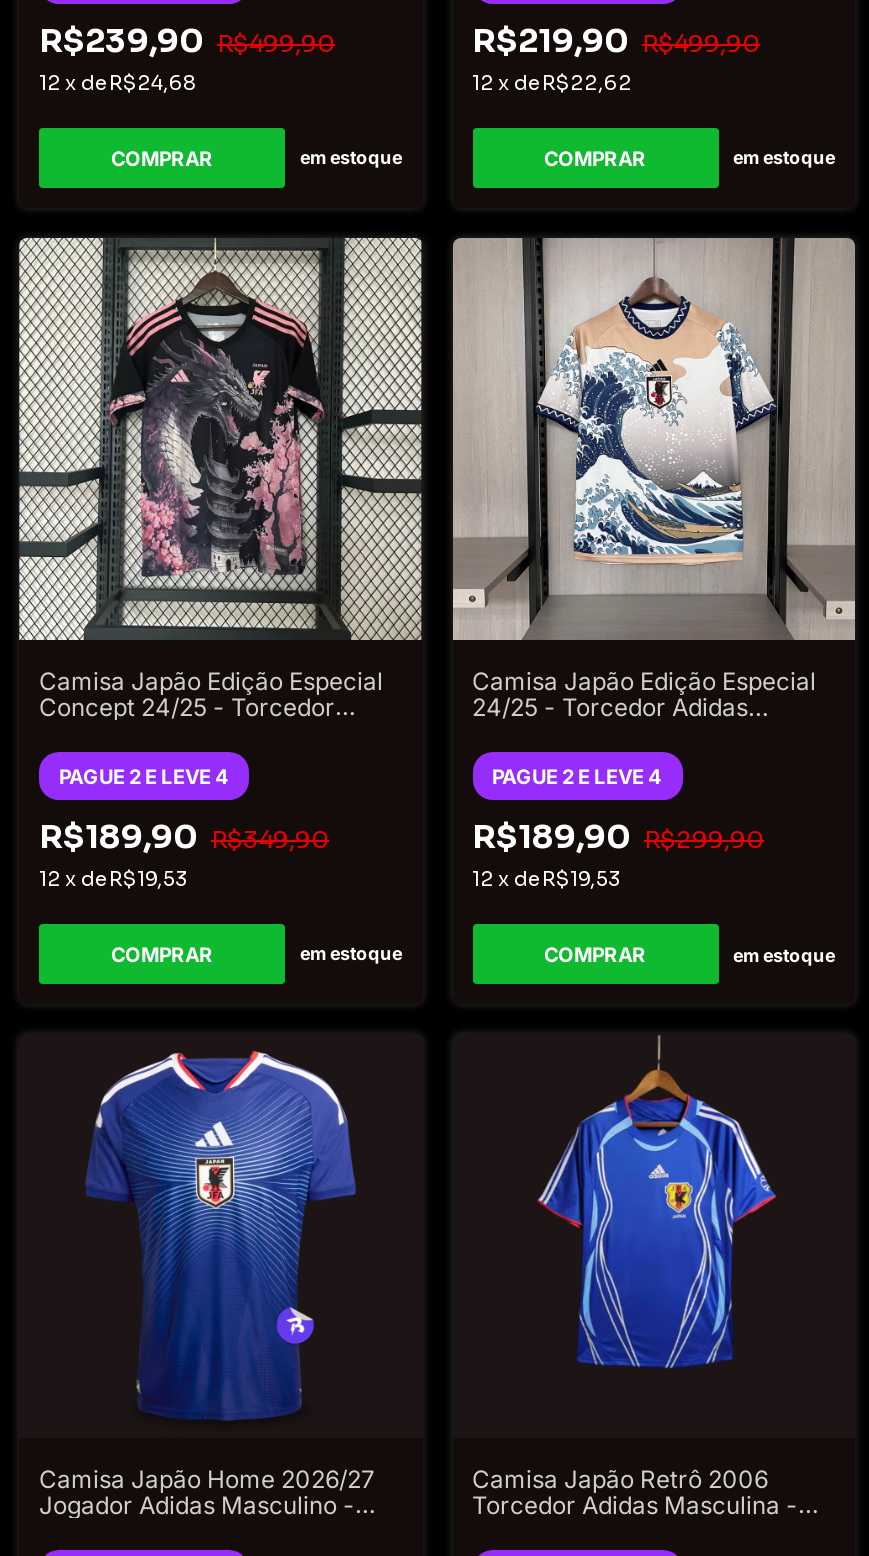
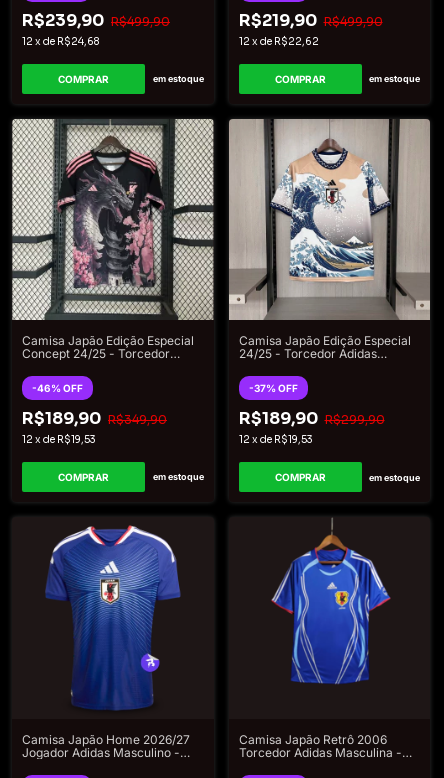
- PAGUE 2 E LEVE 4
+ -46% OFF

- PAGUE 2 E LEVE 4
+ -37% OFF
